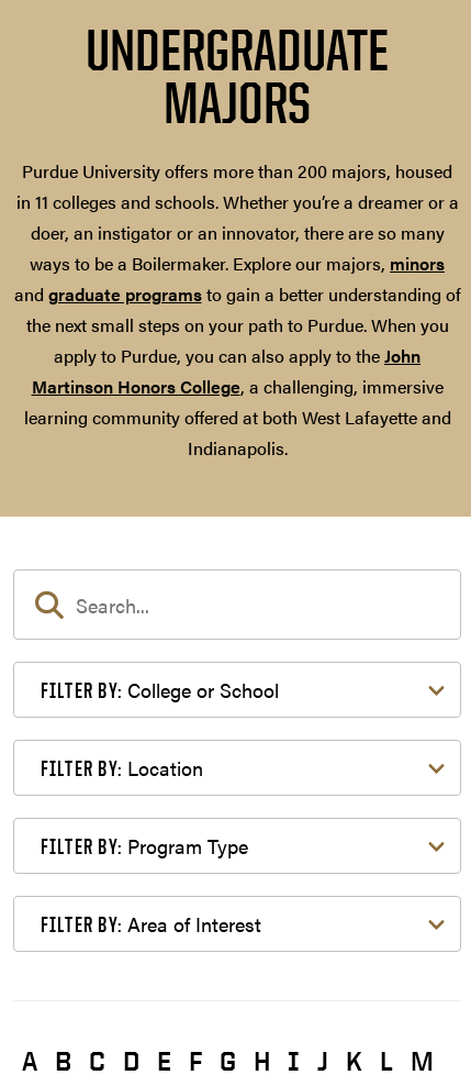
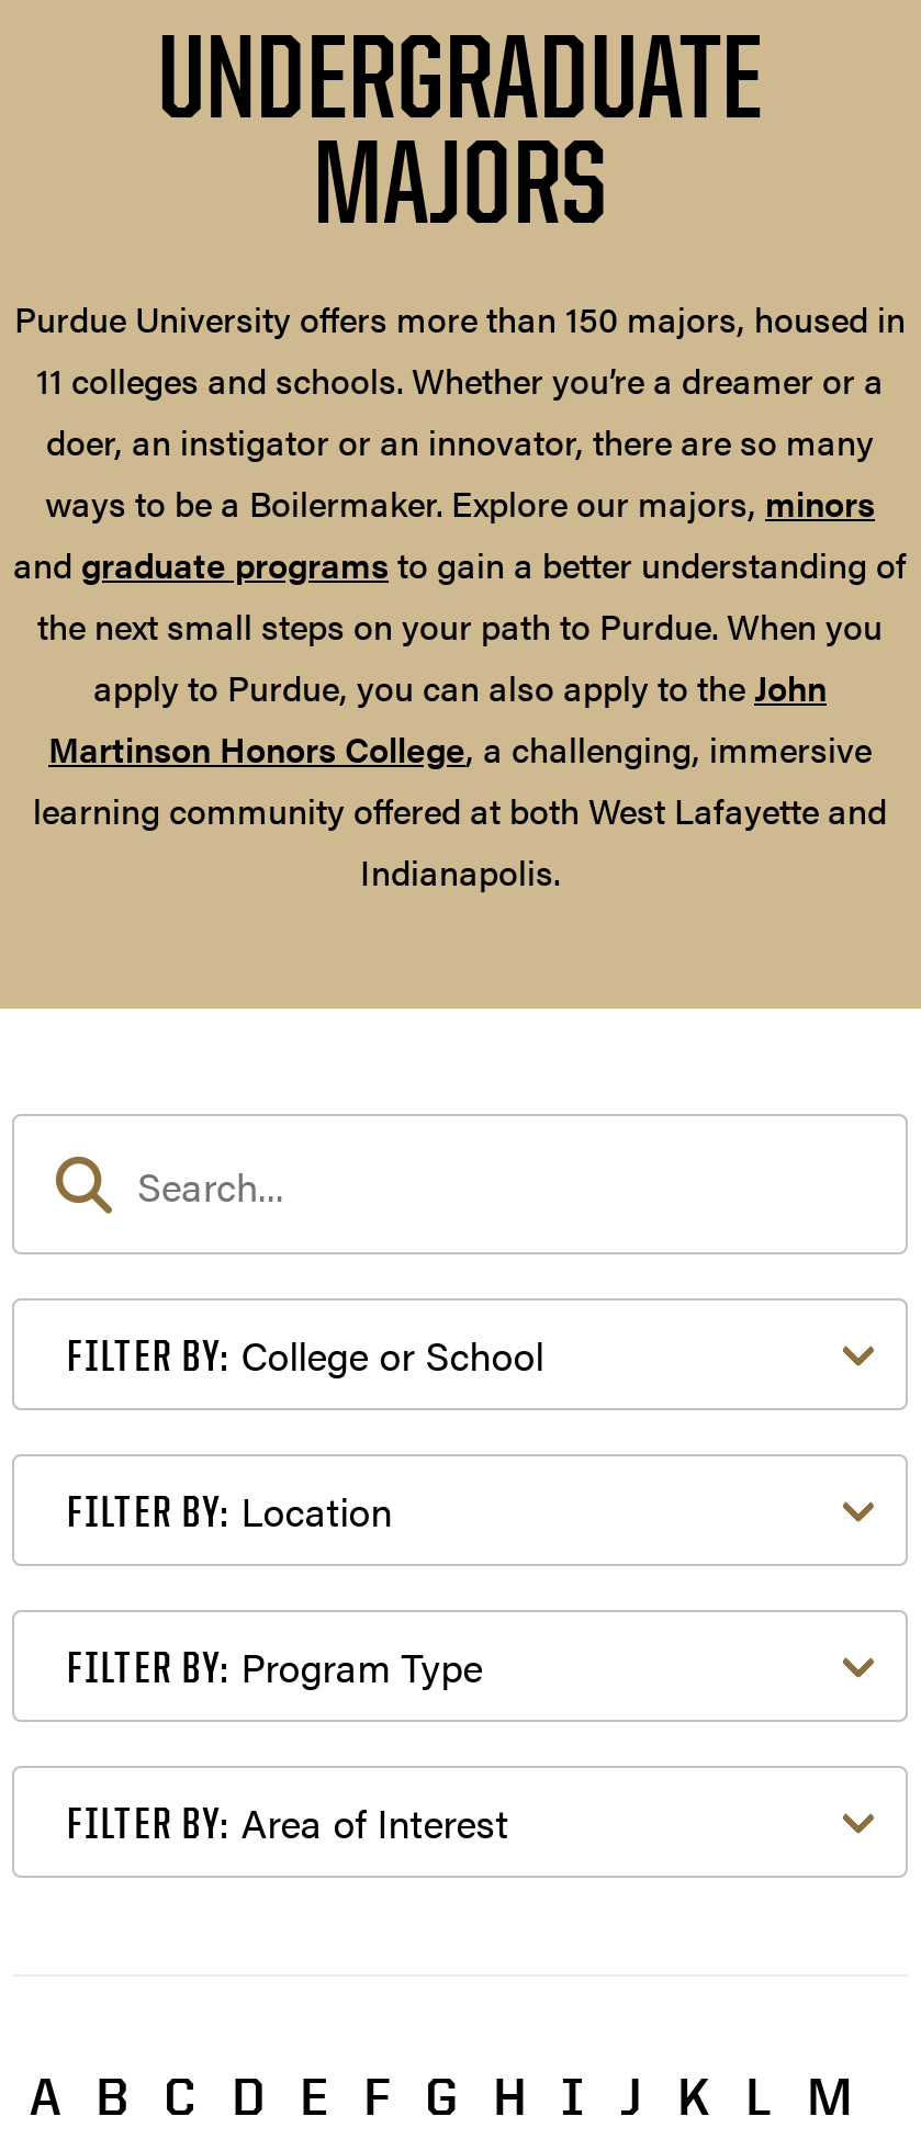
- Purdue University offers more than 200 majors, housed
- in 11 colleges and schools. Whether you’re a dreamer or a
+ Purdue University offers more than 150 majors, housed in
+ 11 colleges and schools. Whether you’re a dreamer or a
